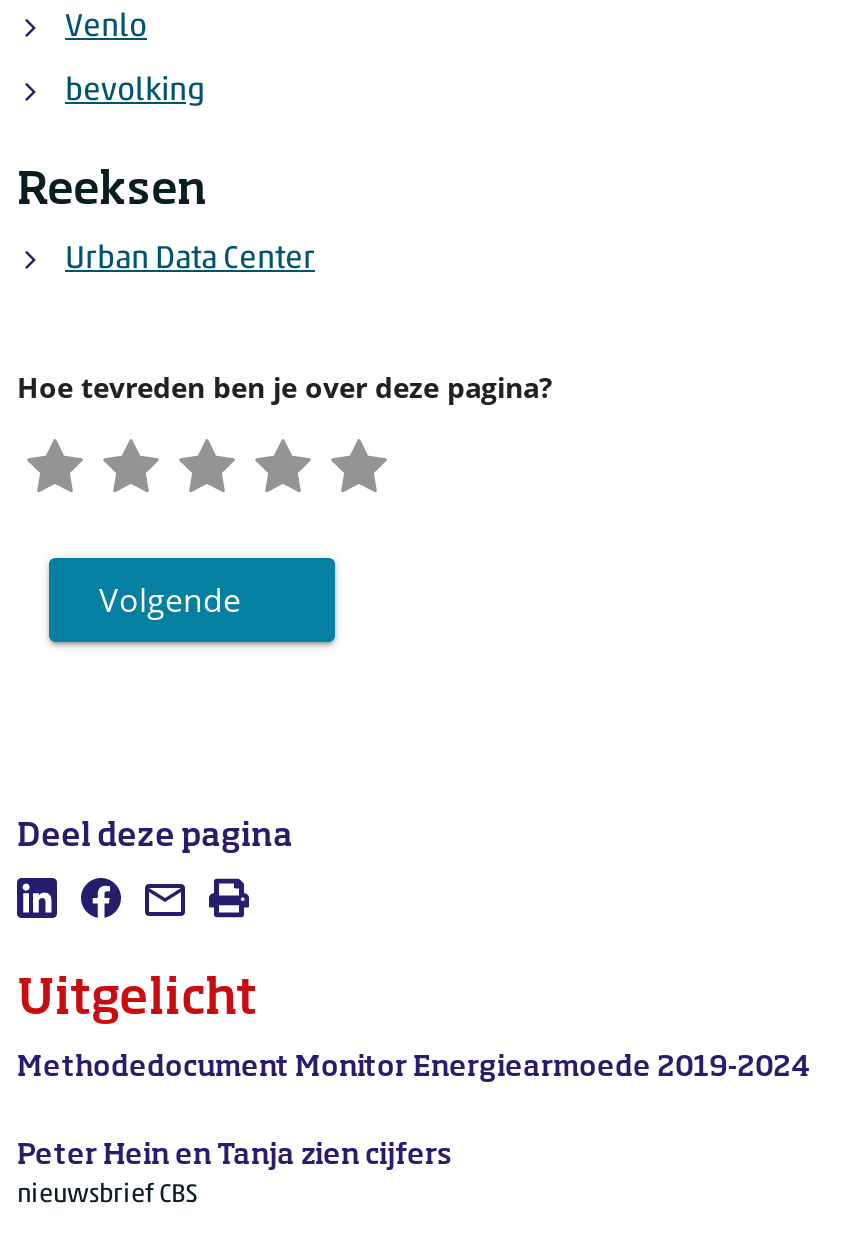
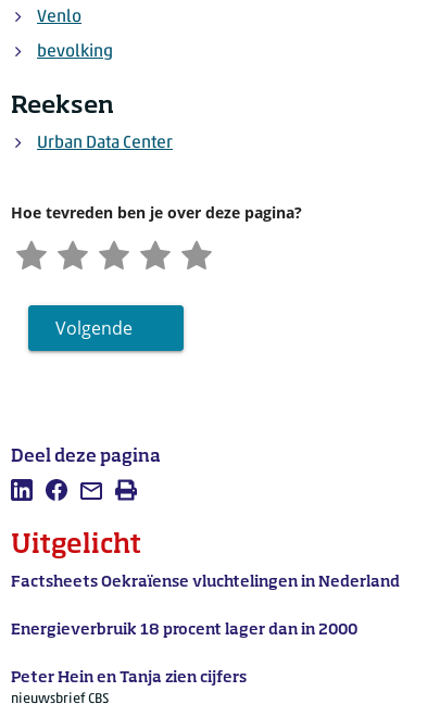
- Methodedocument Monitor Energiearmoede 2019-2024
+ Factsheets Oekraïense vluchtelingen in Nederland
+ Energieverbruik 18 procent lager dan in 2000
